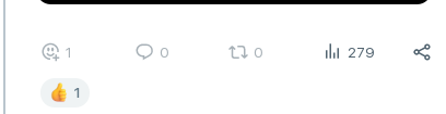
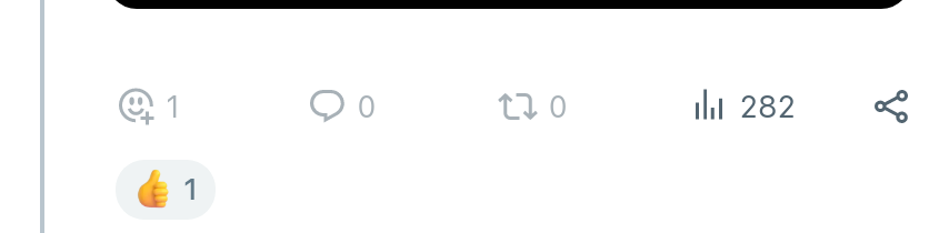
- 279
+ 282
